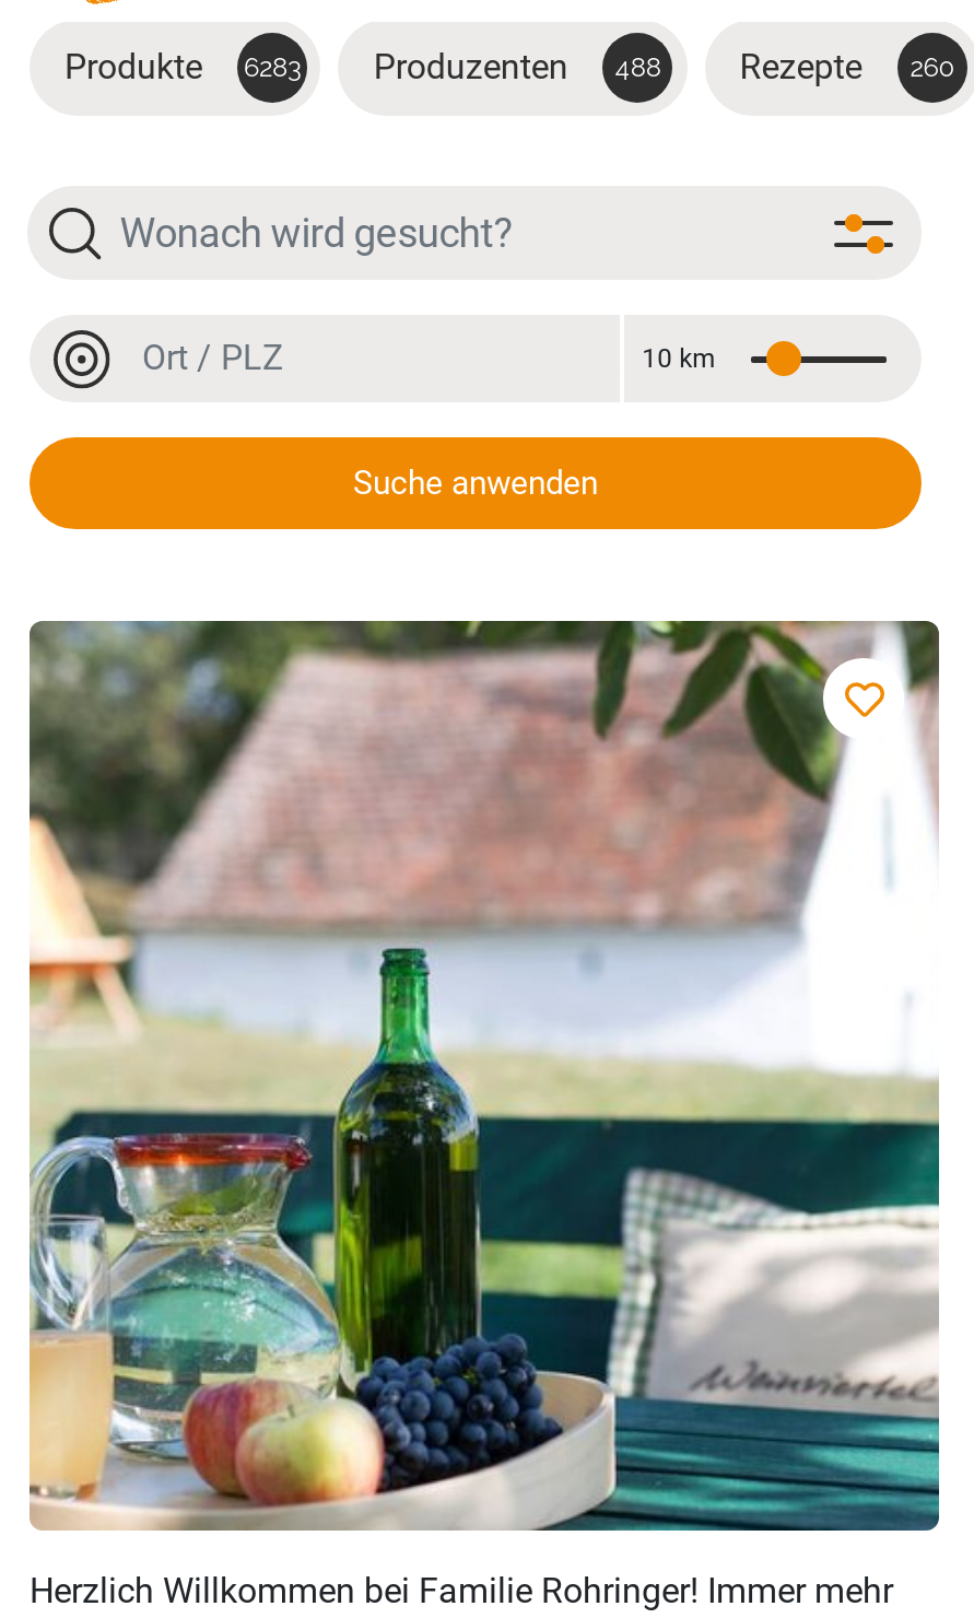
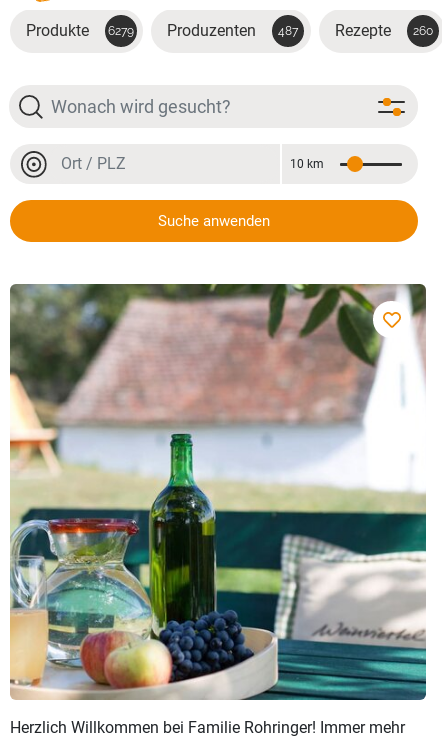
- Produkte 6283
+ Produkte 6279

- Produzenten 488
+ Produzenten 487
